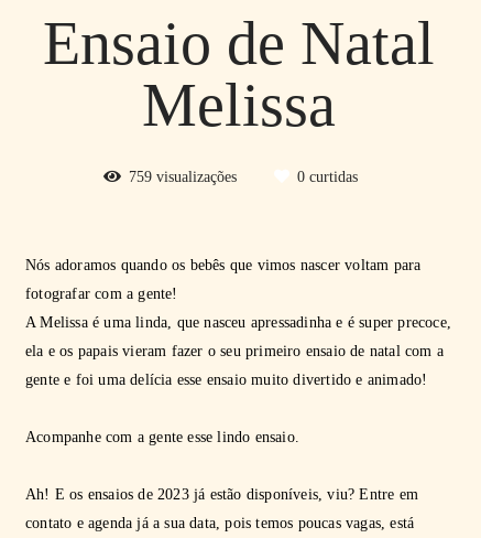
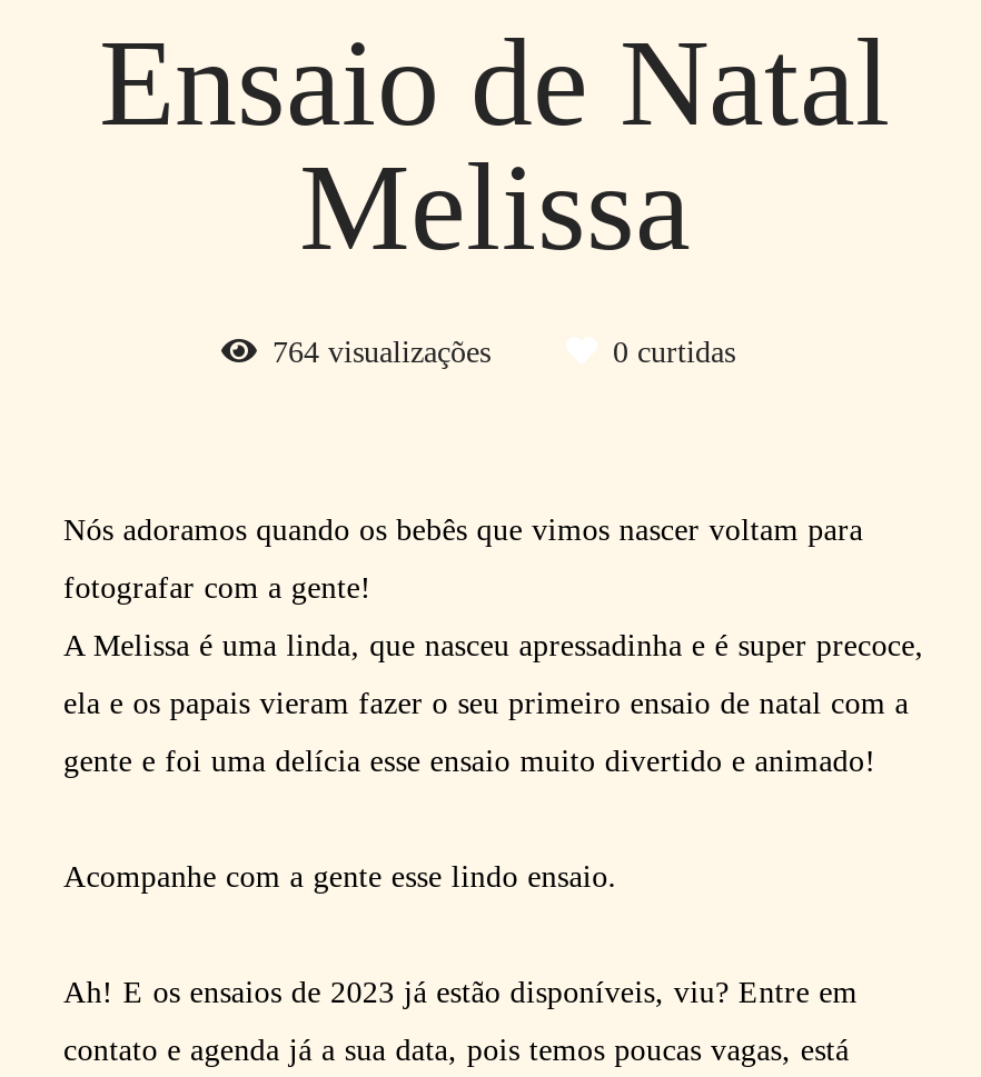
- 759 visualizações
+ 764 visualizações
